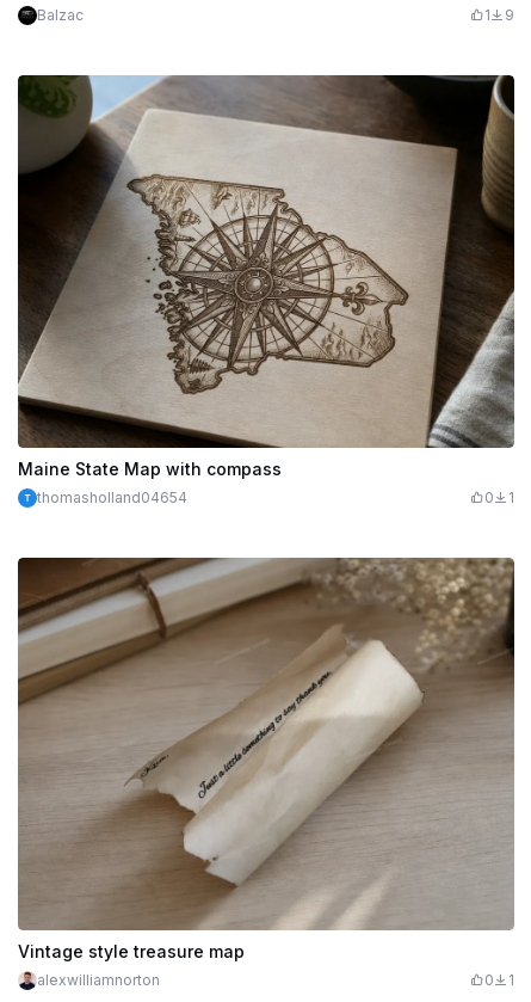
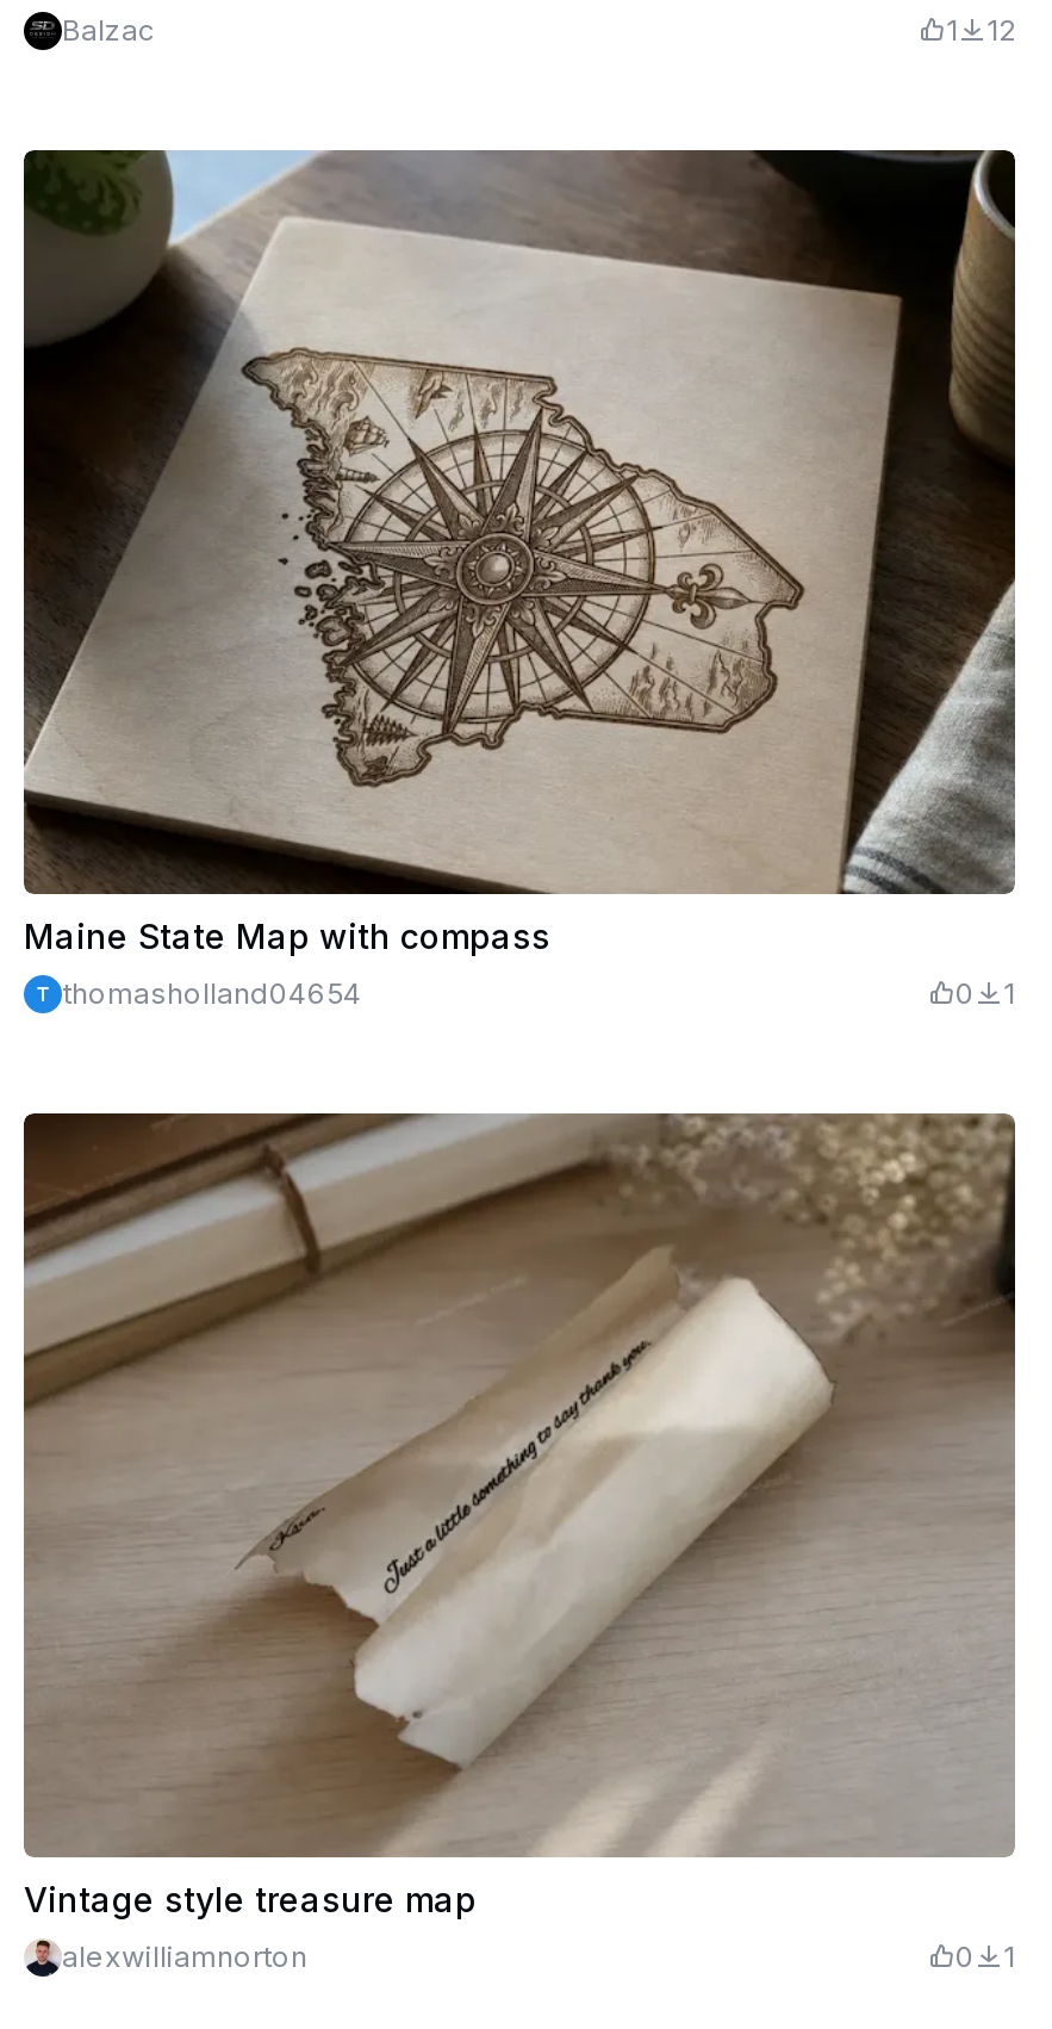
- 1 9
+ 1 12
